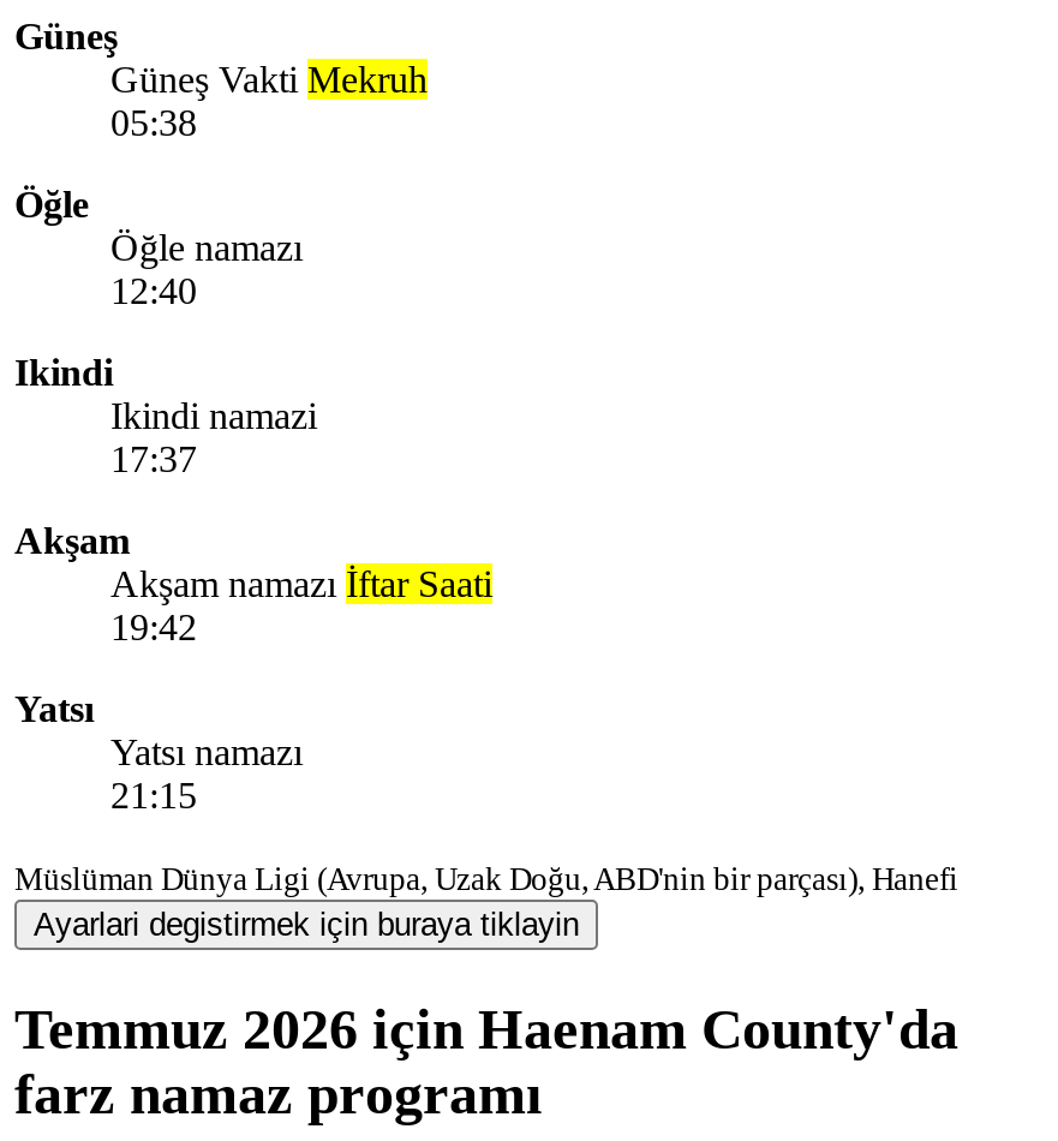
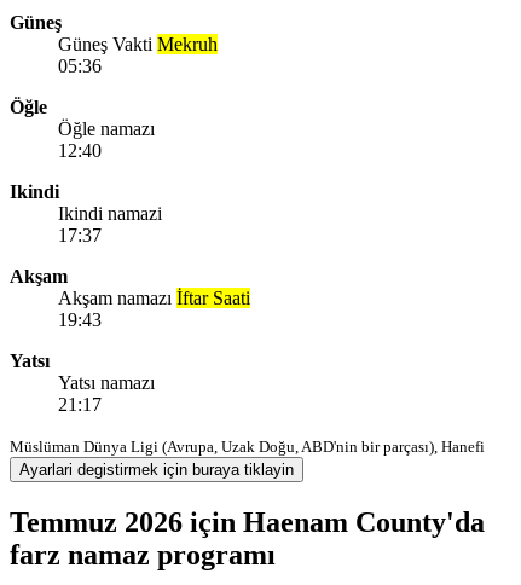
- 05:38
+ 05:36

- 19:42
+ 19:43

- 21:15
+ 21:17
